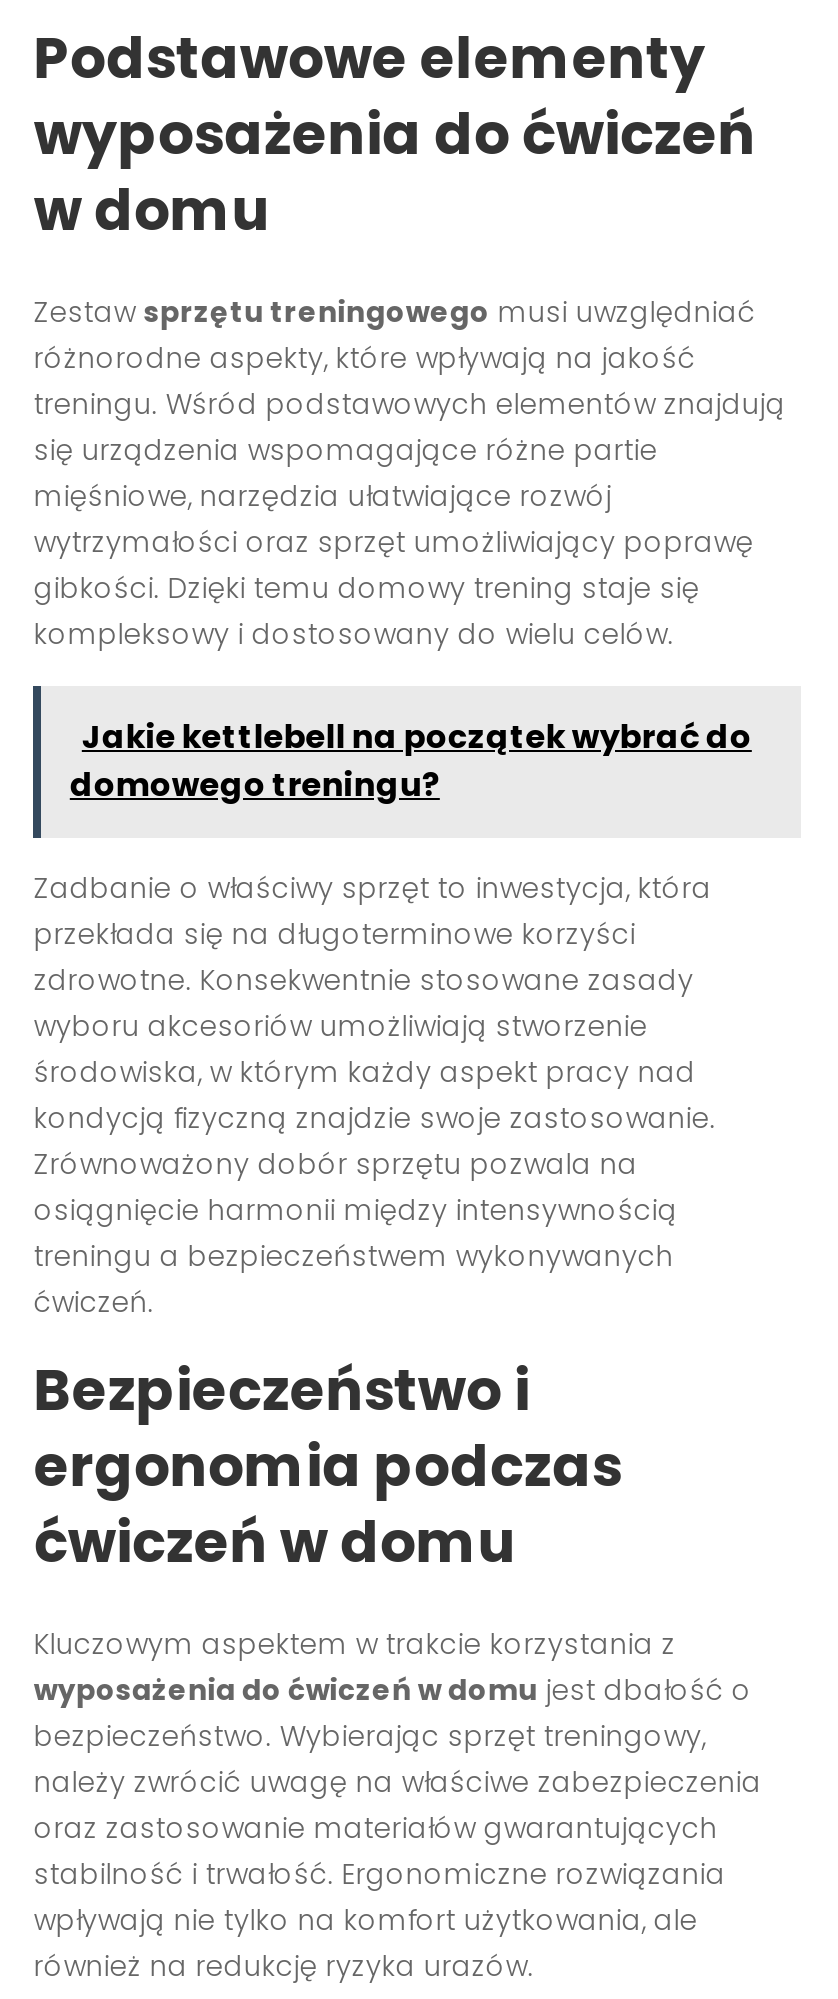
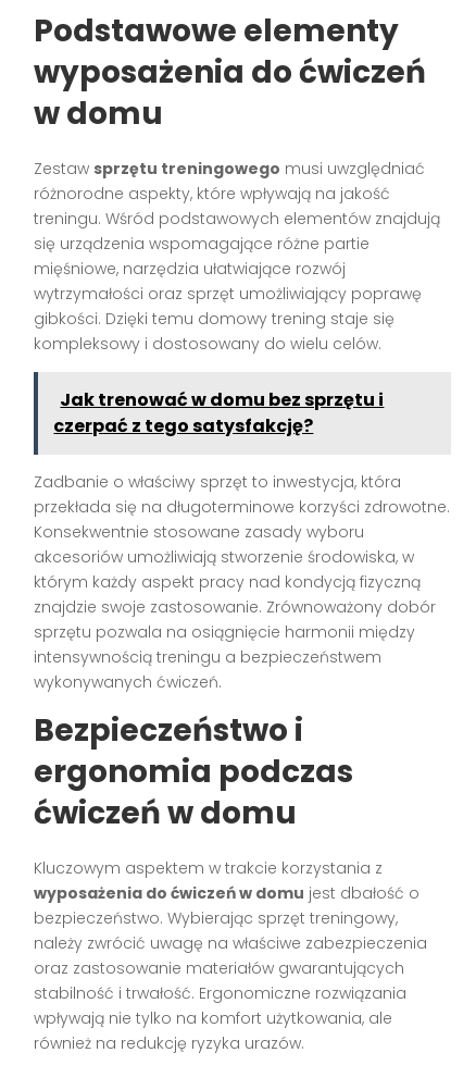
- Jakie kettlebell na początek wybrać do
- domowego treningu?
+ Jak trenować w domu bez sprzętu i
+ czerpać z tego satysfakcję?
